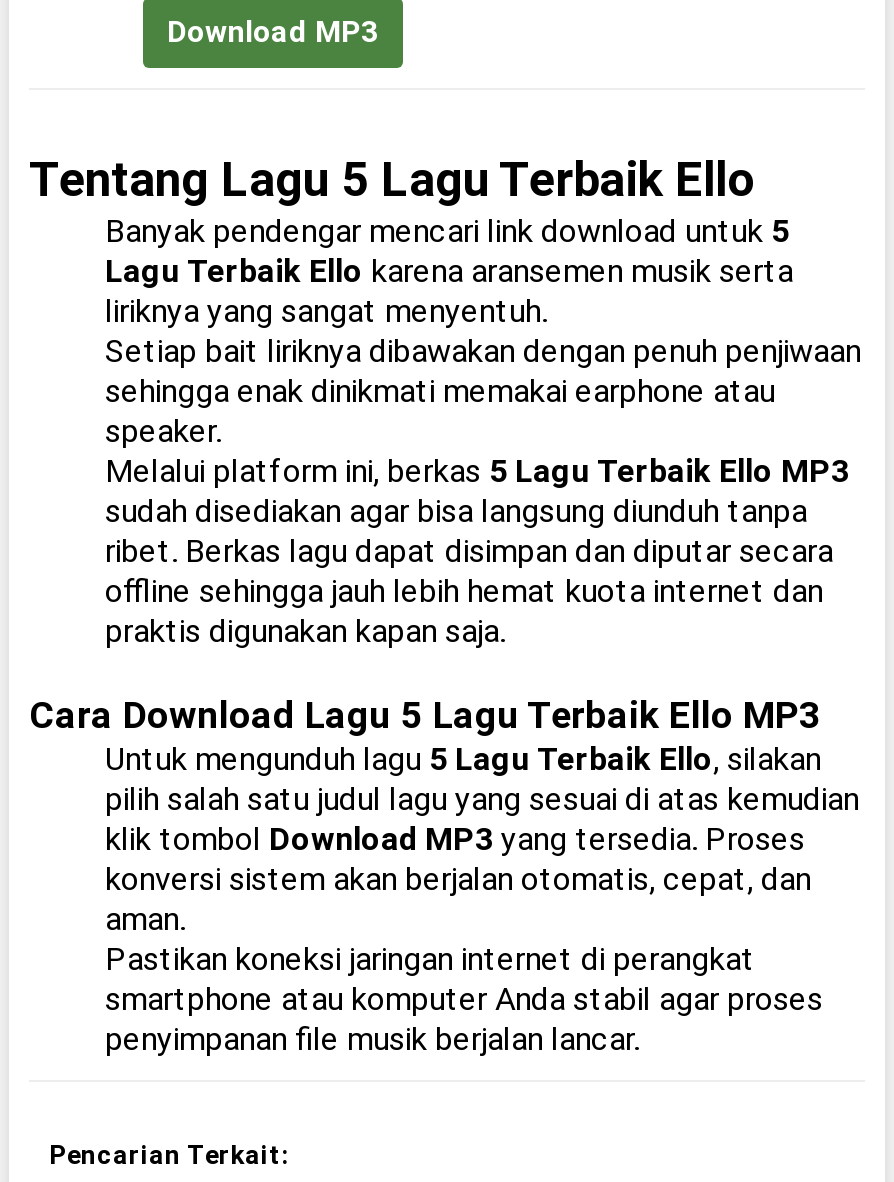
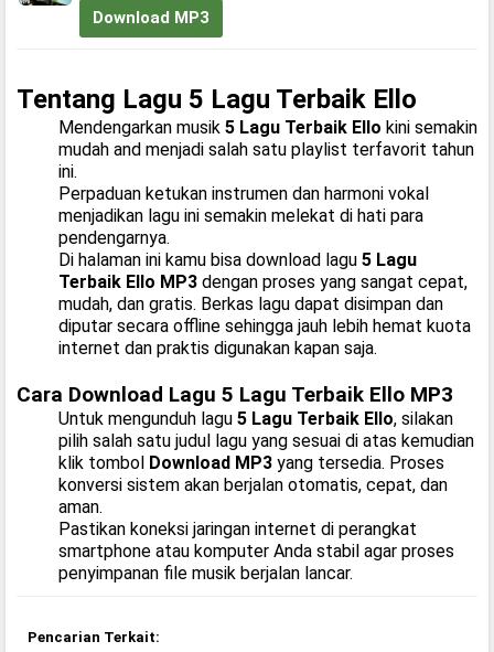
- Banyak pendengar mencari link download untuk 5
- Lagu Terbaik Ello karena aransemen musik serta
- liriknya yang sangat menyentuh.
- Setiap bait liriknya dibawakan dengan penuh penjiwaan
- sehingga enak dinikmati memakai earphone atau
- speaker.
- Melalui platform ini, berkas 5 Lagu Terbaik Ello MP3
- sudah disediakan agar bisa langsung diunduh tanpa
- ribet. Berkas lagu dapat disimpan dan diputar secara
- offline sehingga jauh lebih hemat kuota internet dan
- praktis digunakan kapan saja.
+ Mendengarkan musik 5 Lagu Terbaik Ello kini semakin
+ mudah and menjadi salah satu playlist terfavorit tahun
+ ini.
+ Perpaduan ketukan instrumen dan harmoni vokal
+ menjadikan lagu ini semakin melekat di hati para
+ pendengarnya.
+ Di halaman ini kamu bisa download lagu 5 Lagu
+ Terbaik Ello MP3 dengan proses yang sangat cepat,
+ mudah, dan gratis. Berkas lagu dapat disimpan dan
+ diputar secara offline sehingga jauh lebih hemat kuota
+ internet dan praktis digunakan kapan saja.
